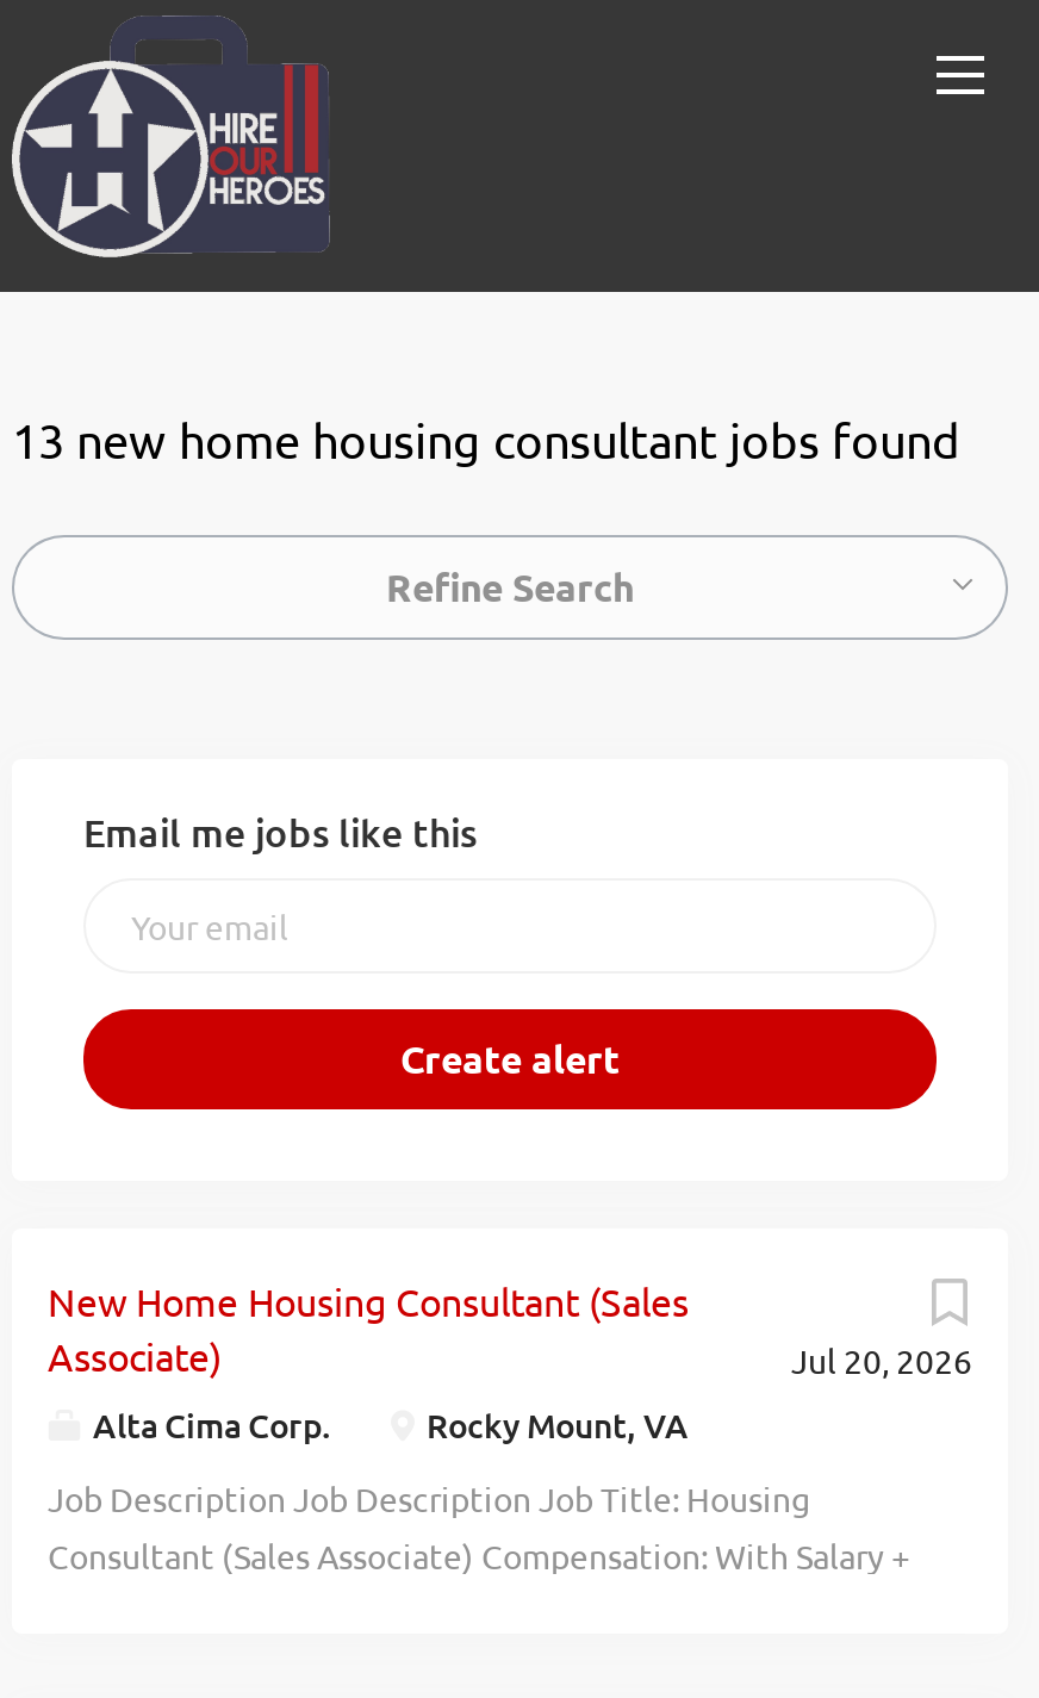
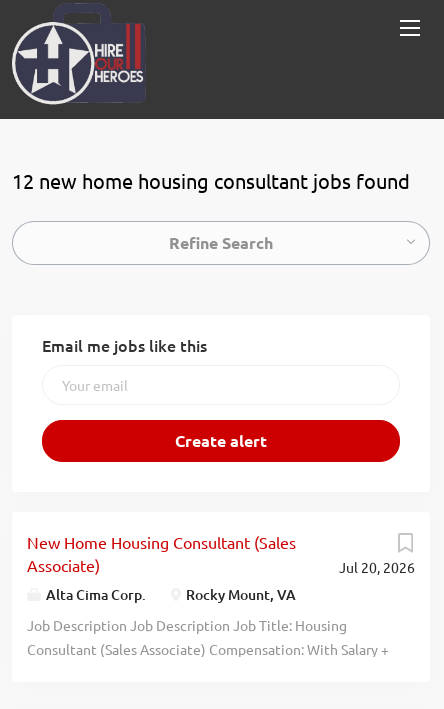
- 13 new home housing consultant jobs found
+ 12 new home housing consultant jobs found
